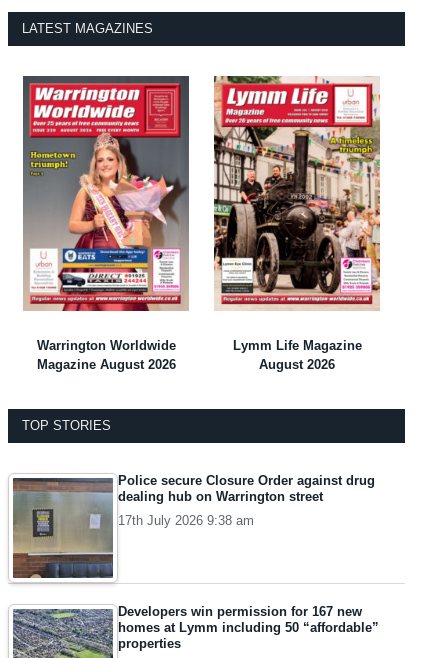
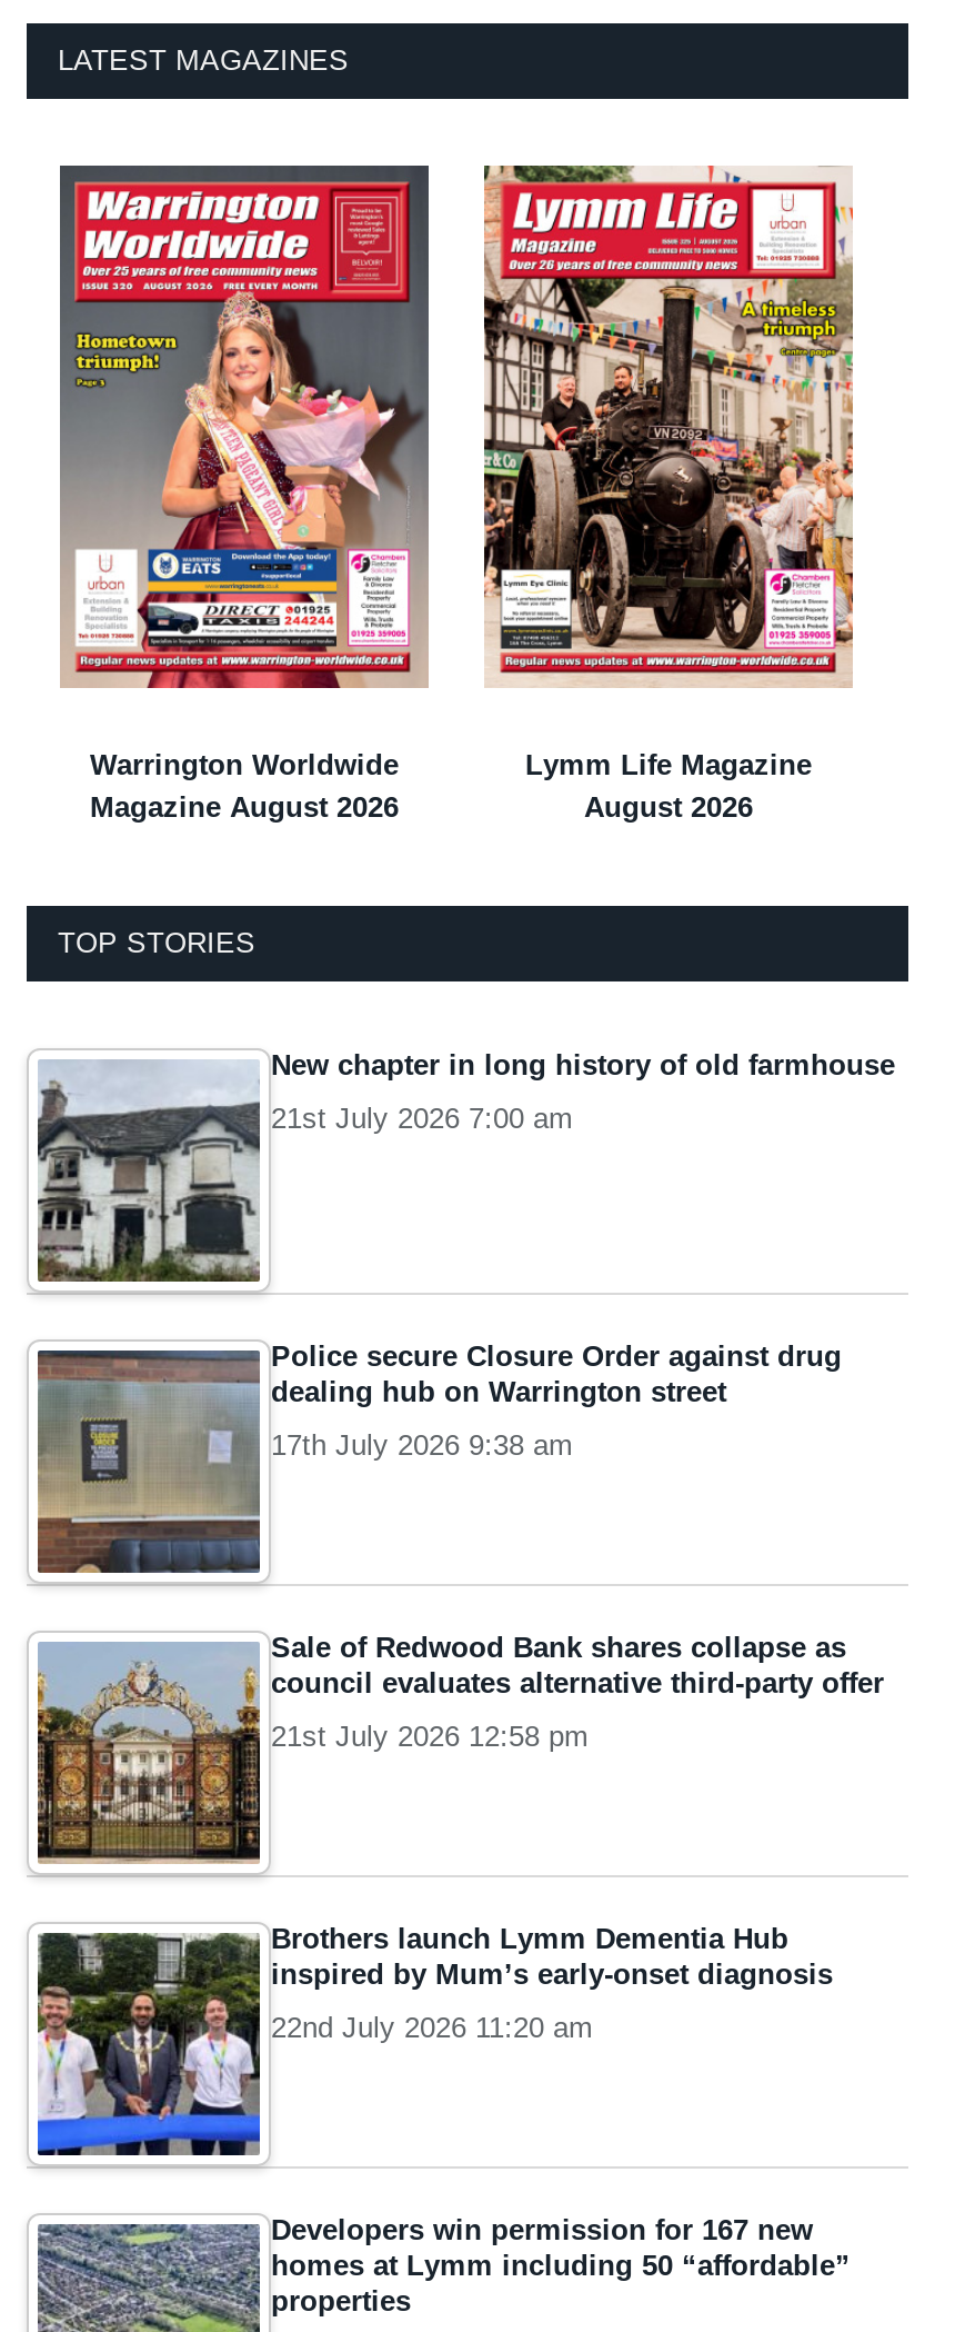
+ [image]
+ New chapter in long history of old farmhouse
+ 21st July 2026 7:00 am

+ [image]
+ Sale of Redwood Bank shares collapse as
+ council evaluates alternative third-party offer
+ 21st July 2026 12:58 pm

+ [image]
+ Brothers launch Lymm Dementia Hub
+ inspired by Mum’s early-onset diagnosis
+ 22nd July 2026 11:20 am
